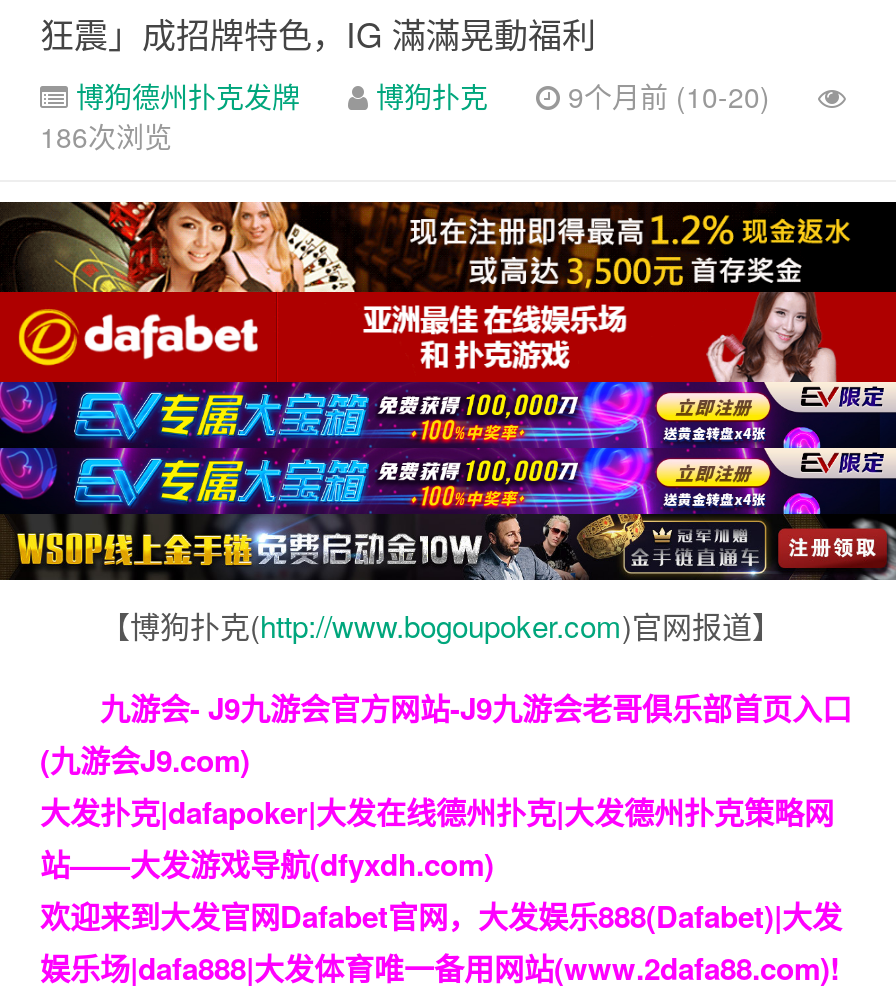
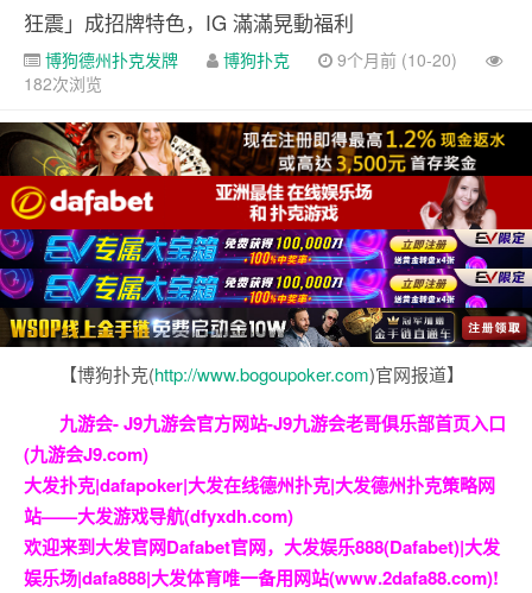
- 186次浏览
+ 182次浏览
